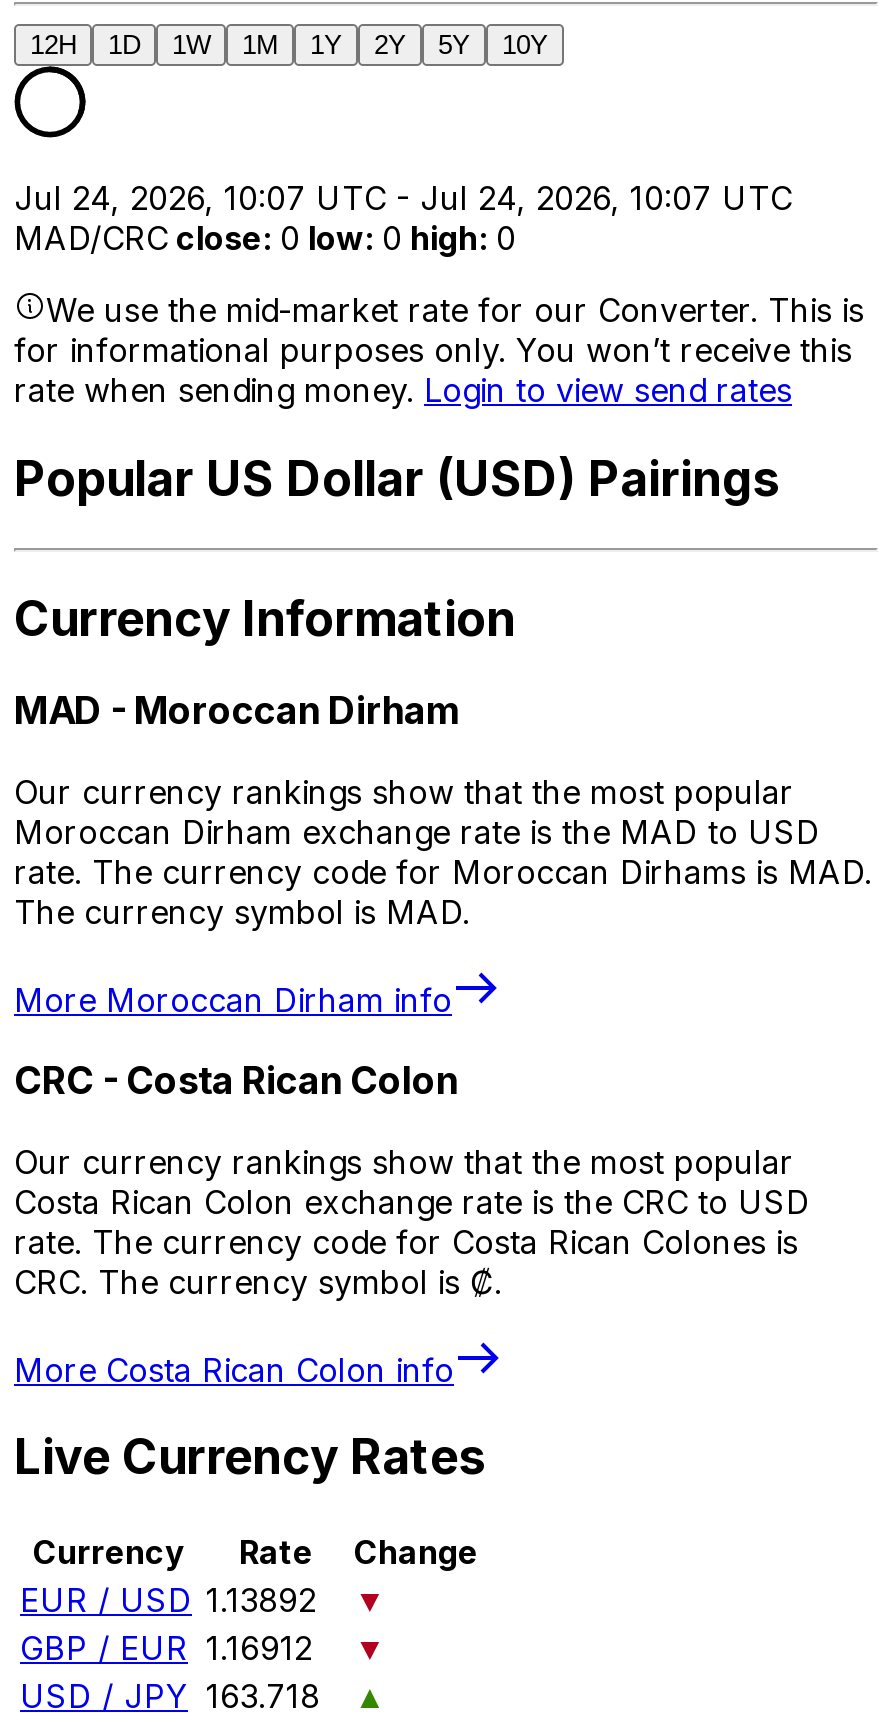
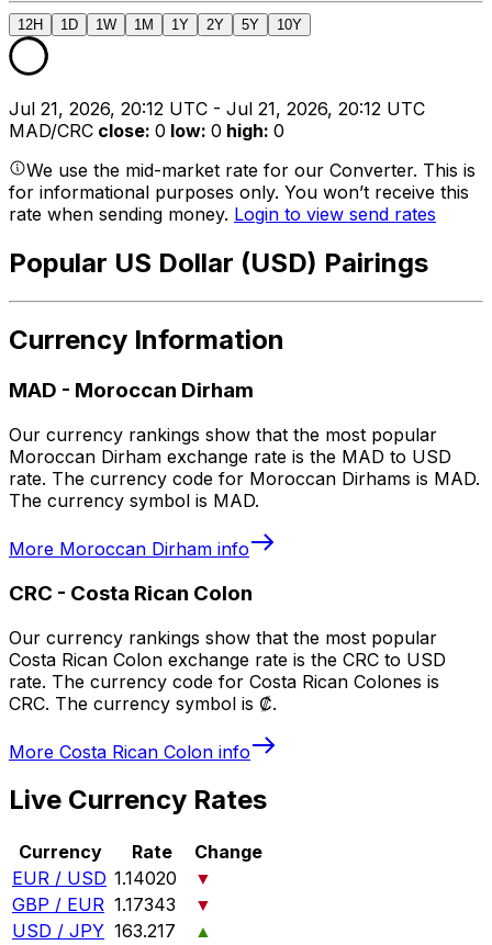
- Jul 24, 2026, 10:07 UTC - Jul 24, 2026, 10:07 UTC
+ Jul 21, 2026, 20:12 UTC - Jul 21, 2026, 20:12 UTC

- EUR / USD 1.13892
+ EUR / USD 1.14020

- GBP / EUR 1.16912
+ GBP / EUR 1.17343

- USD / JPY 163.718
+ USD / JPY 163.217
